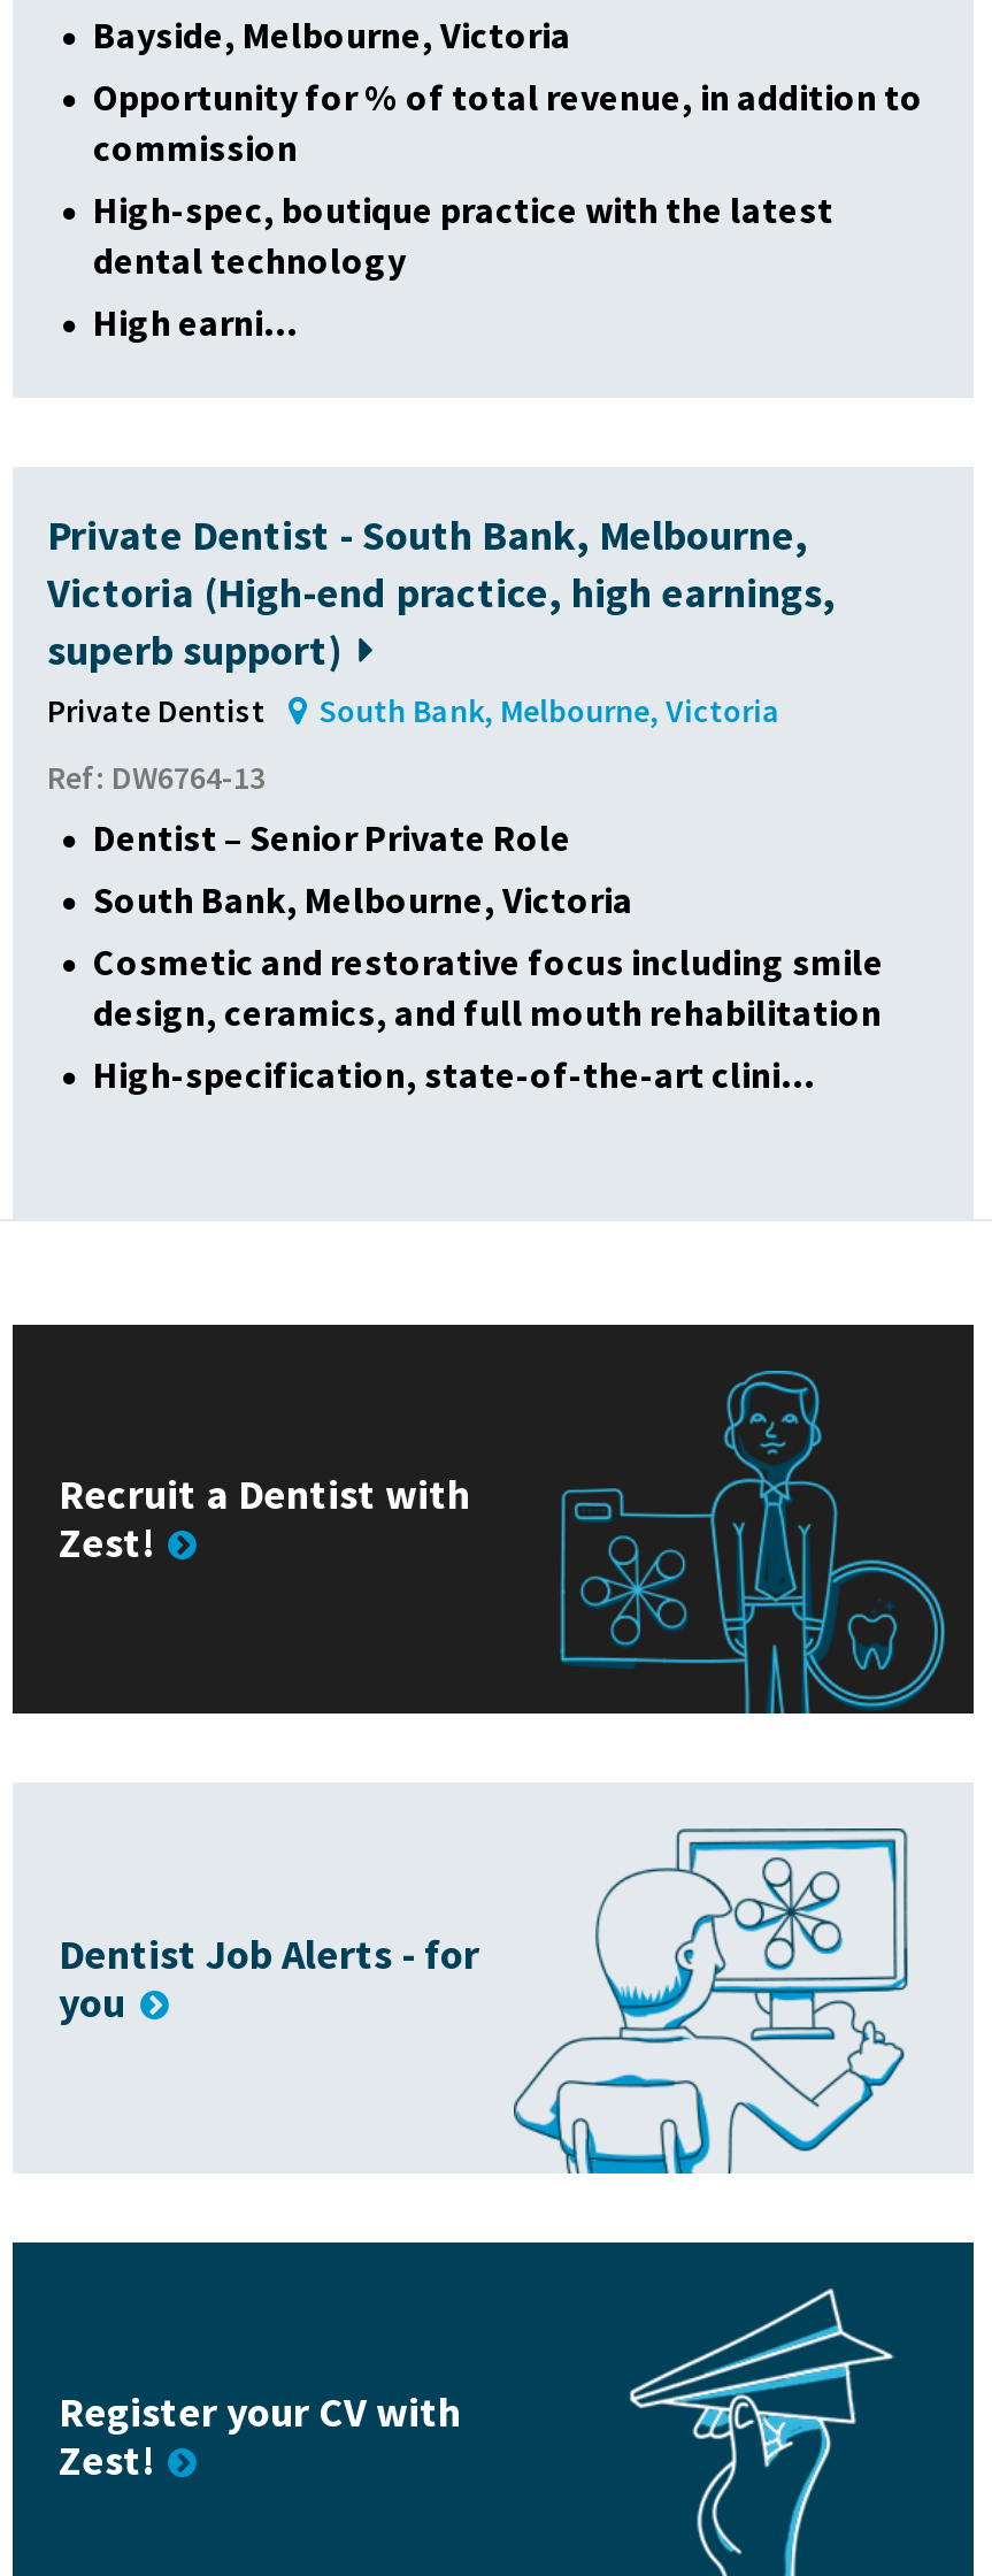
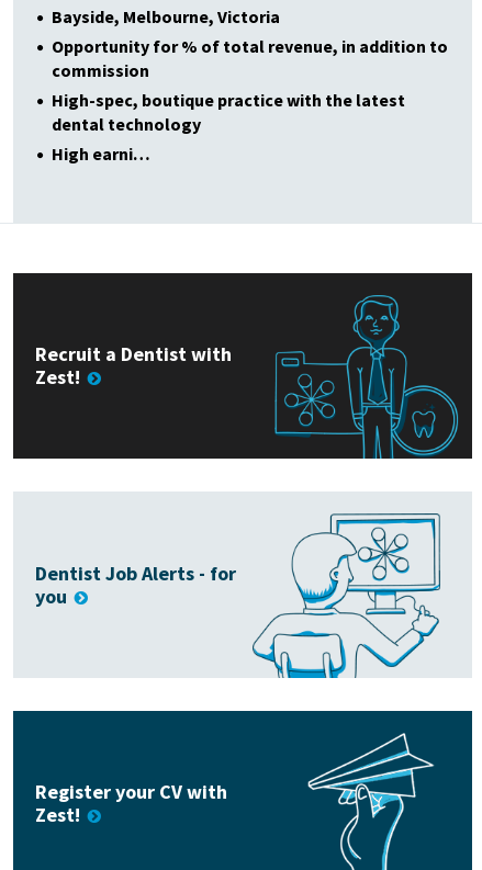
- Private Dentist - South Bank, Melbourne,
- Victoria (High-end practice, high earnings,
- superb support)
- Private Dentist
- South Bank, Melbourne, Victoria
- Ref: DW6764-13
- Dentist – Senior Private Role
- South Bank, Melbourne, Victoria
- Cosmetic and restorative focus including smile
- design, ceramics, and full mouth rehabilitation
- High-specification, state-of-the-art clini…
